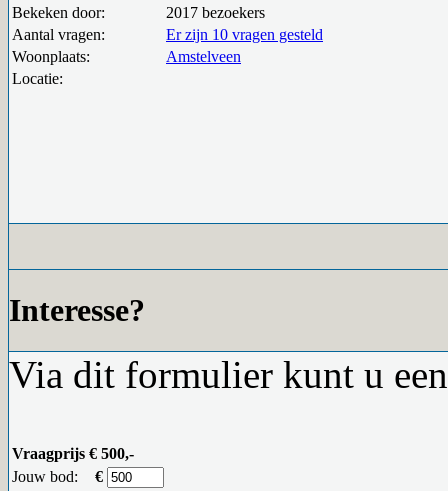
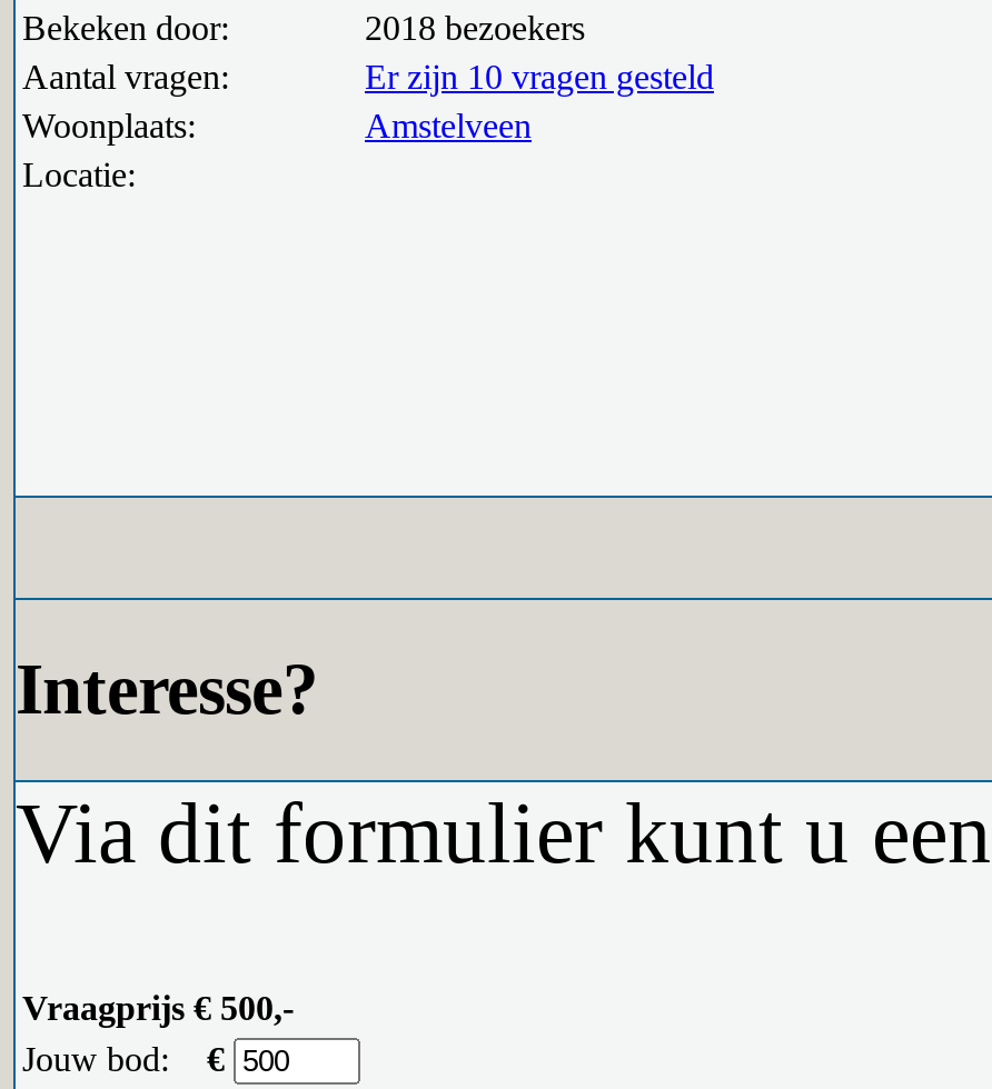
- 2017 bezoekers
+ 2018 bezoekers
